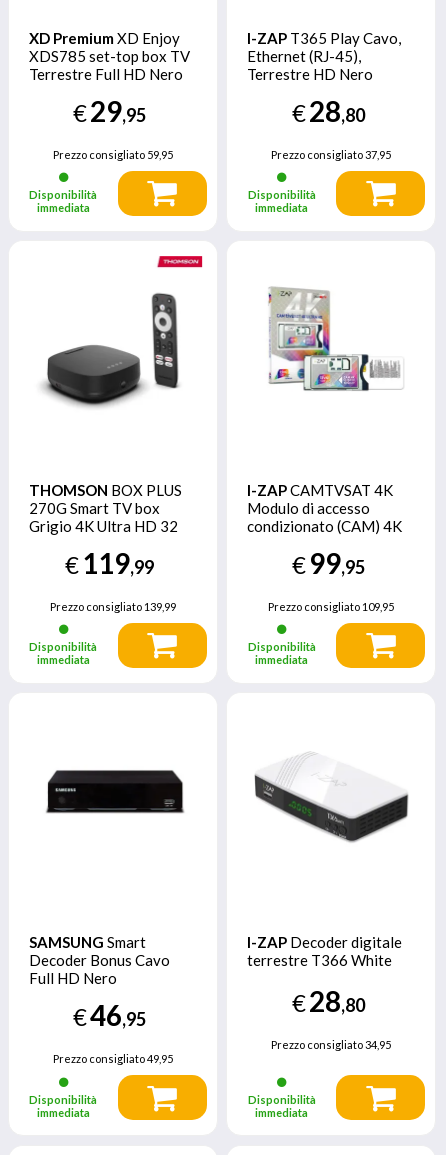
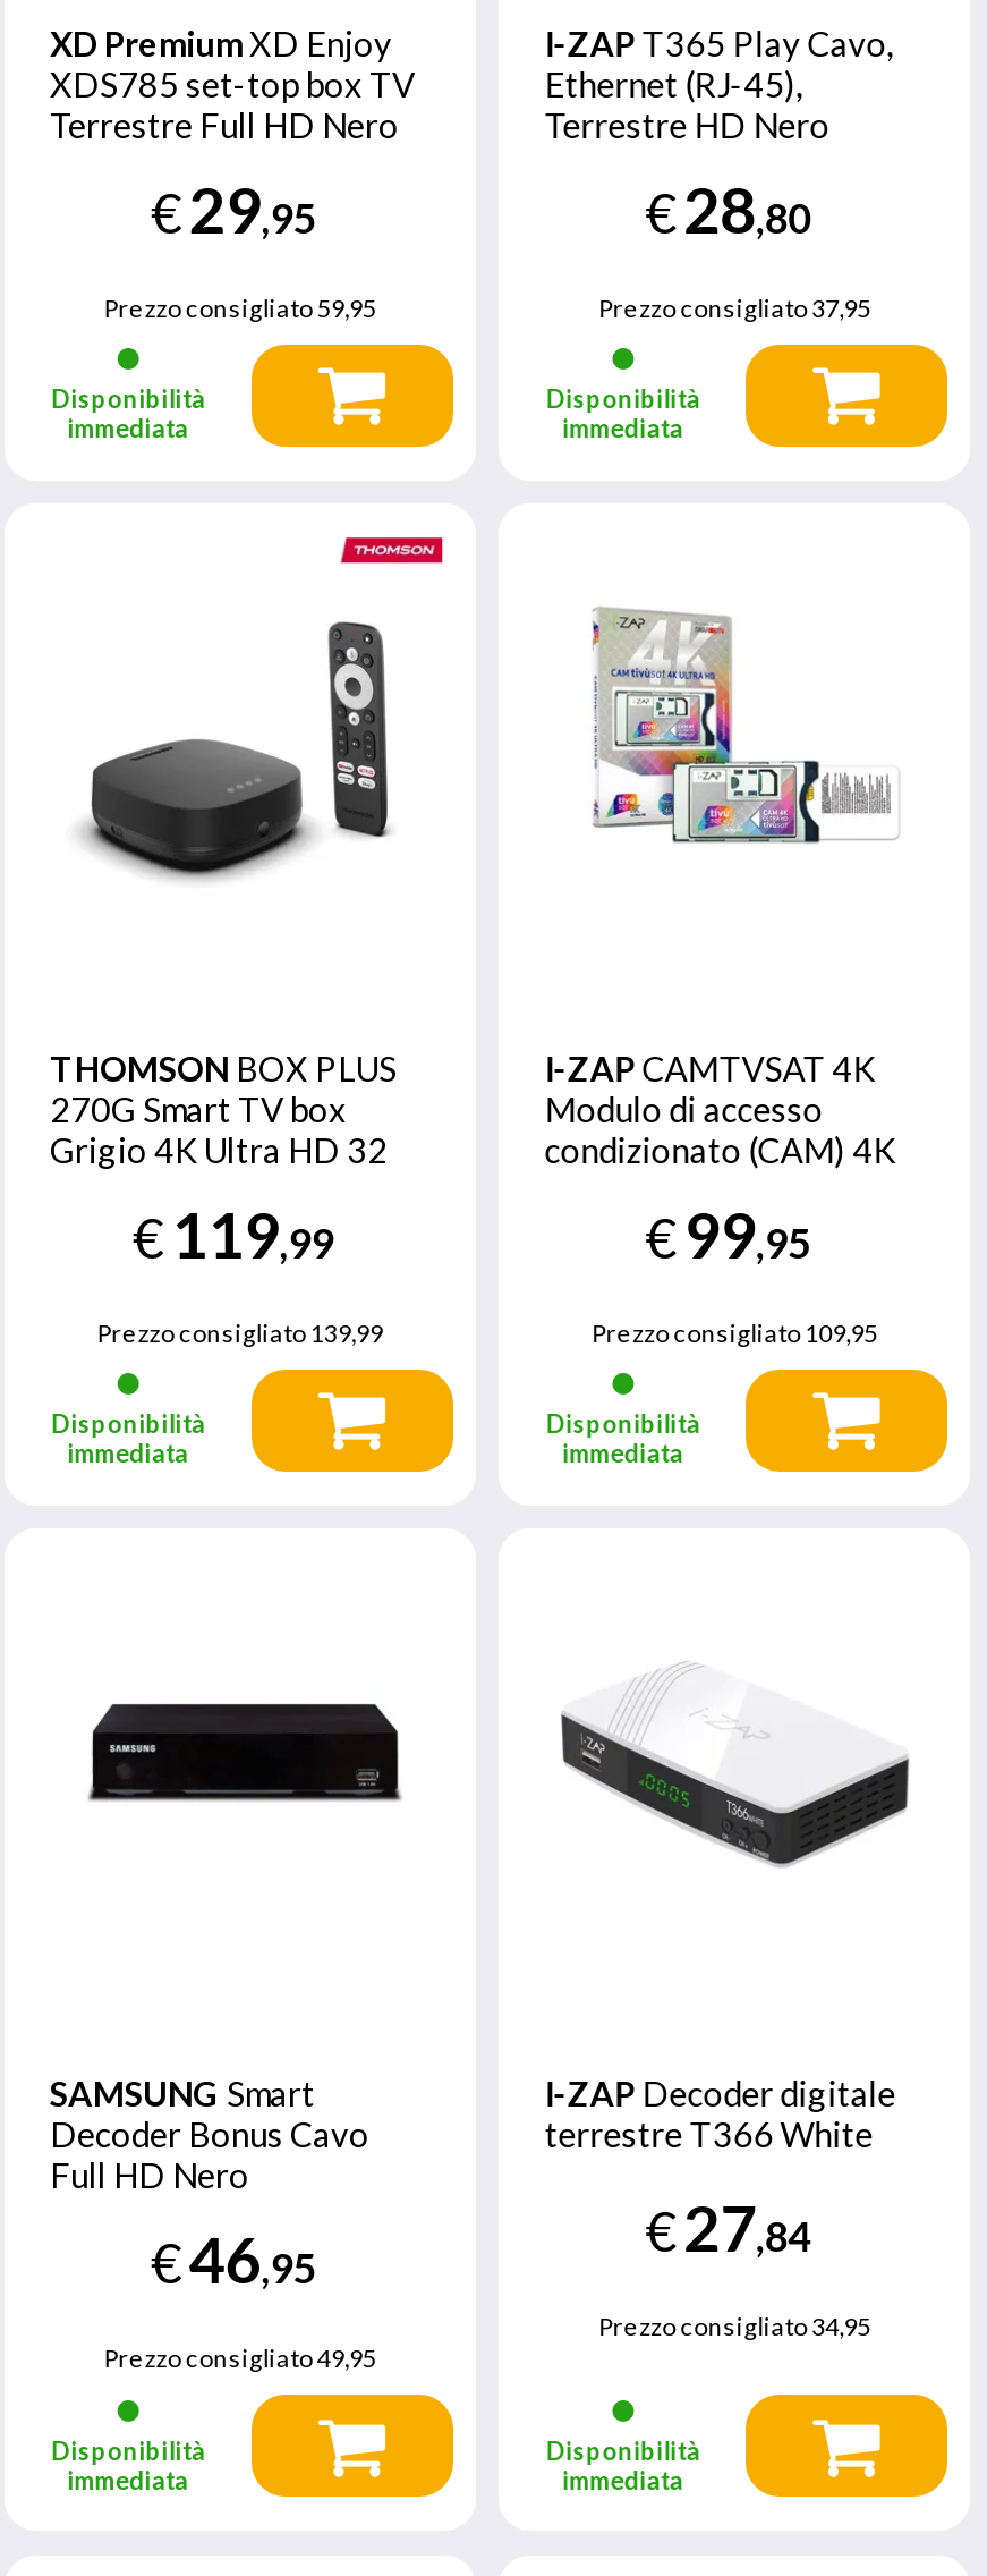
- € 28,80
+ € 27,84
